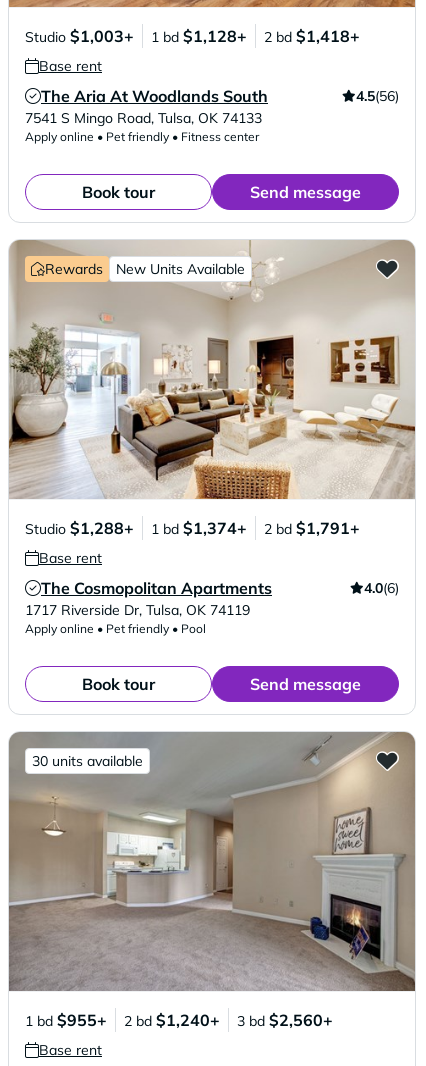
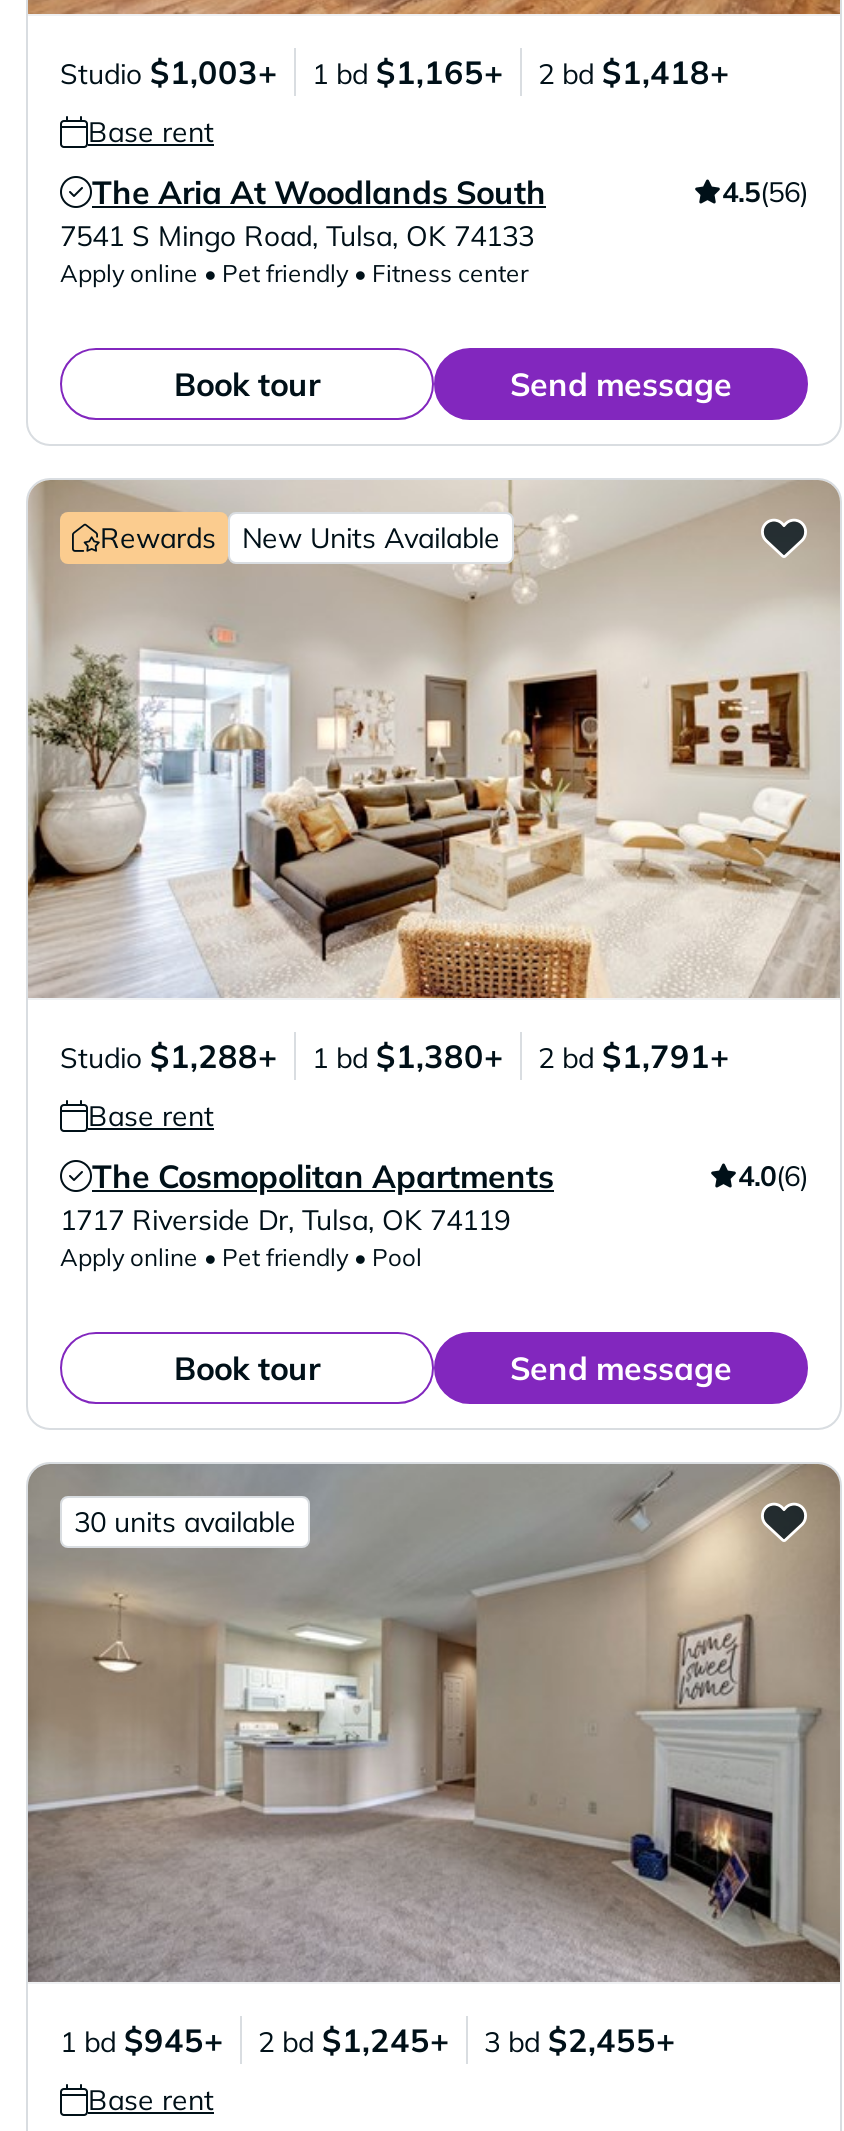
- Studio $1,003+ 1 bd $1,128+ 2 bd $1,418+
+ Studio $1,003+ 1 bd $1,165+ 2 bd $1,418+

- Studio $1,288+ 1 bd $1,374+ 2 bd $1,791+
+ Studio $1,288+ 1 bd $1,380+ 2 bd $1,791+

- 1 bd $955+
+ 1 bd $945+

- 2 bd $1,240+
+ 2 bd $1,245+

- 3 bd $2,560+
+ 3 bd $2,455+
